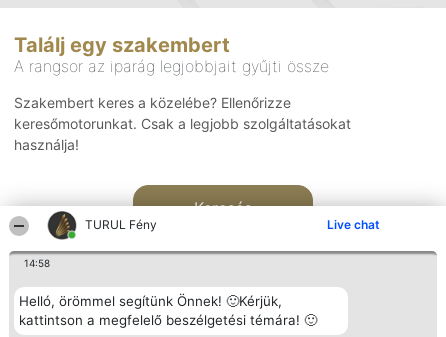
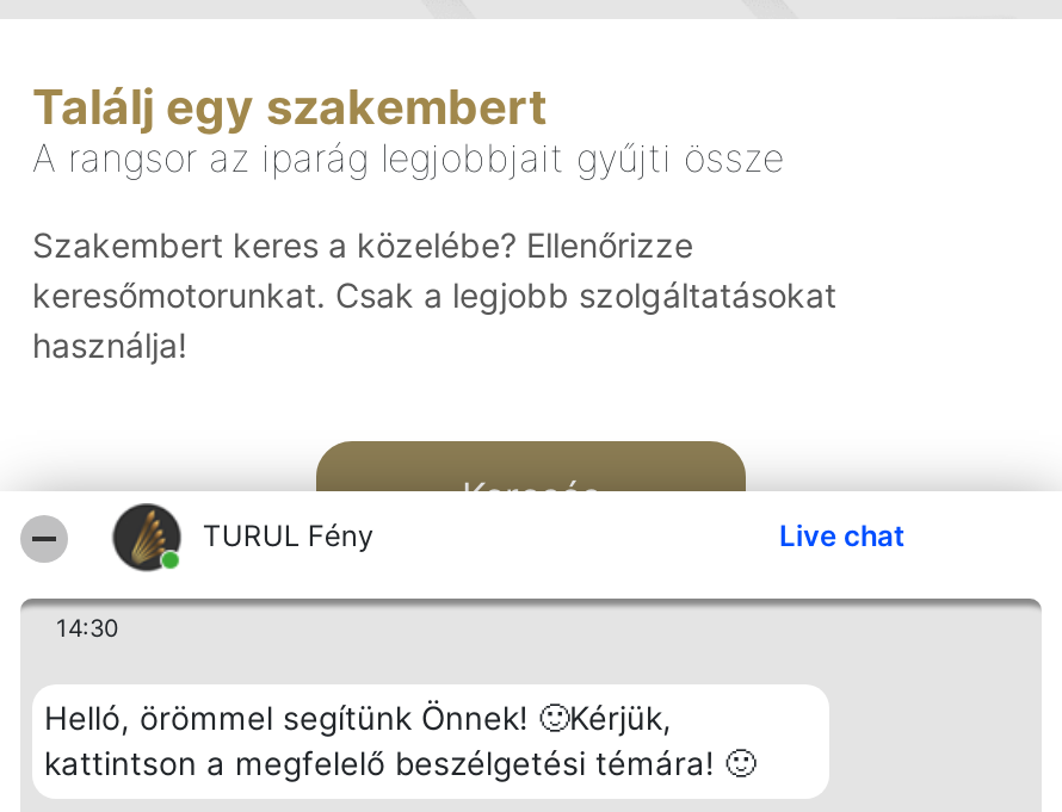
- 14:58
+ 14:30
